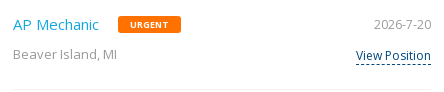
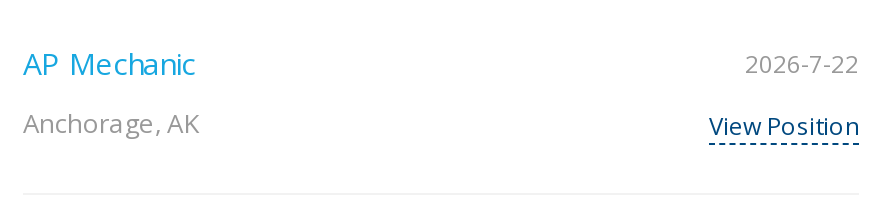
- URGENT
- Beaver Island, MI
+ Anchorage, AK

- 2026-7-20
+ 2026-7-22
